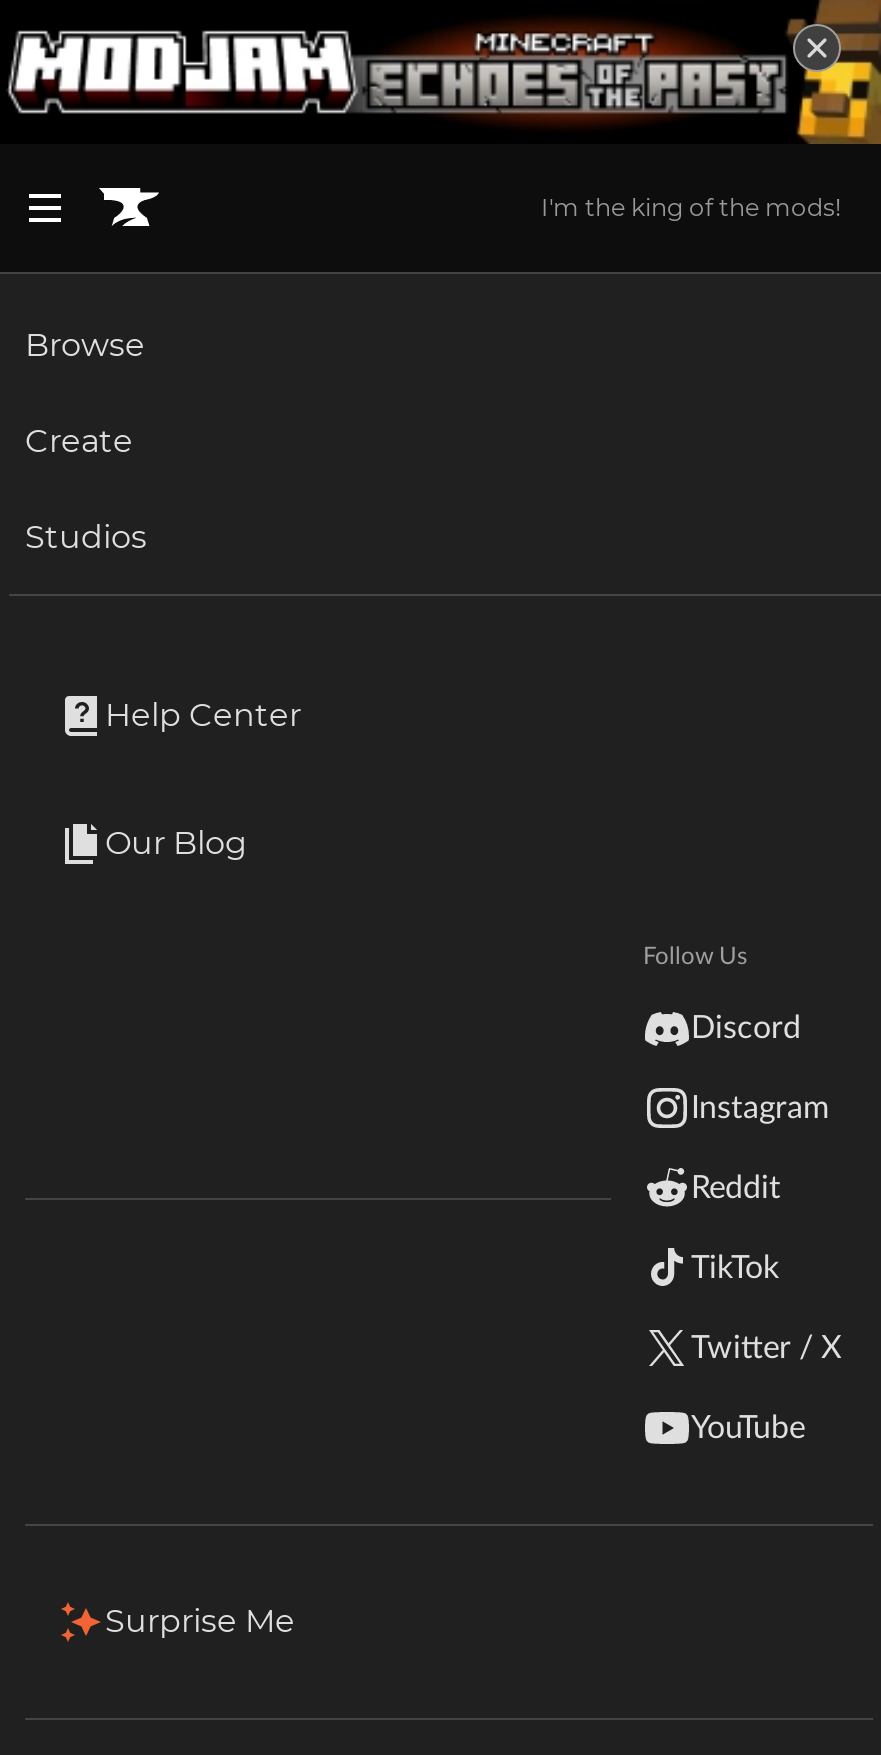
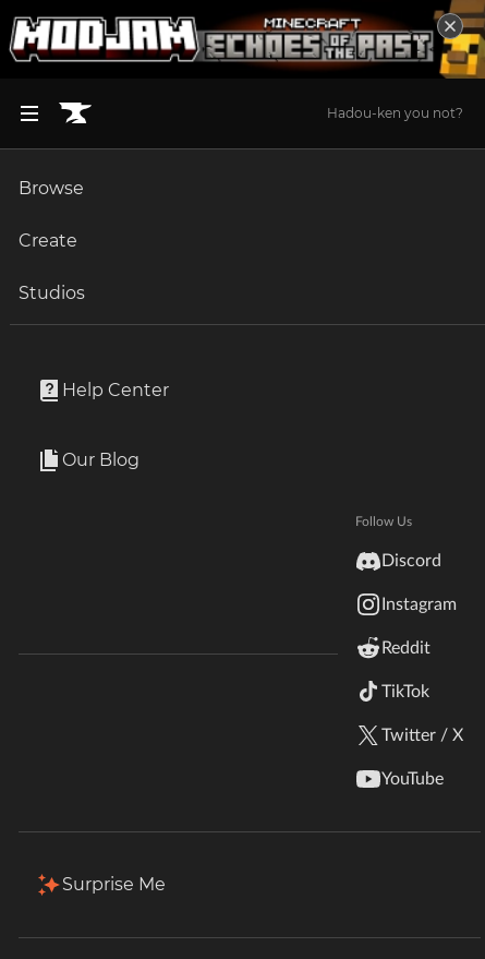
- I'm the king of the mods!
+ Hadou-ken you not?
